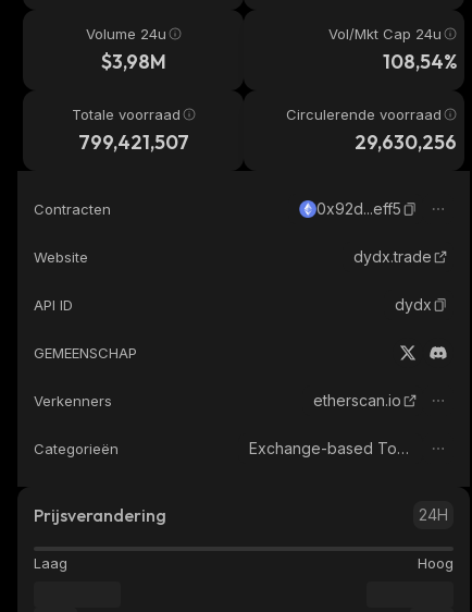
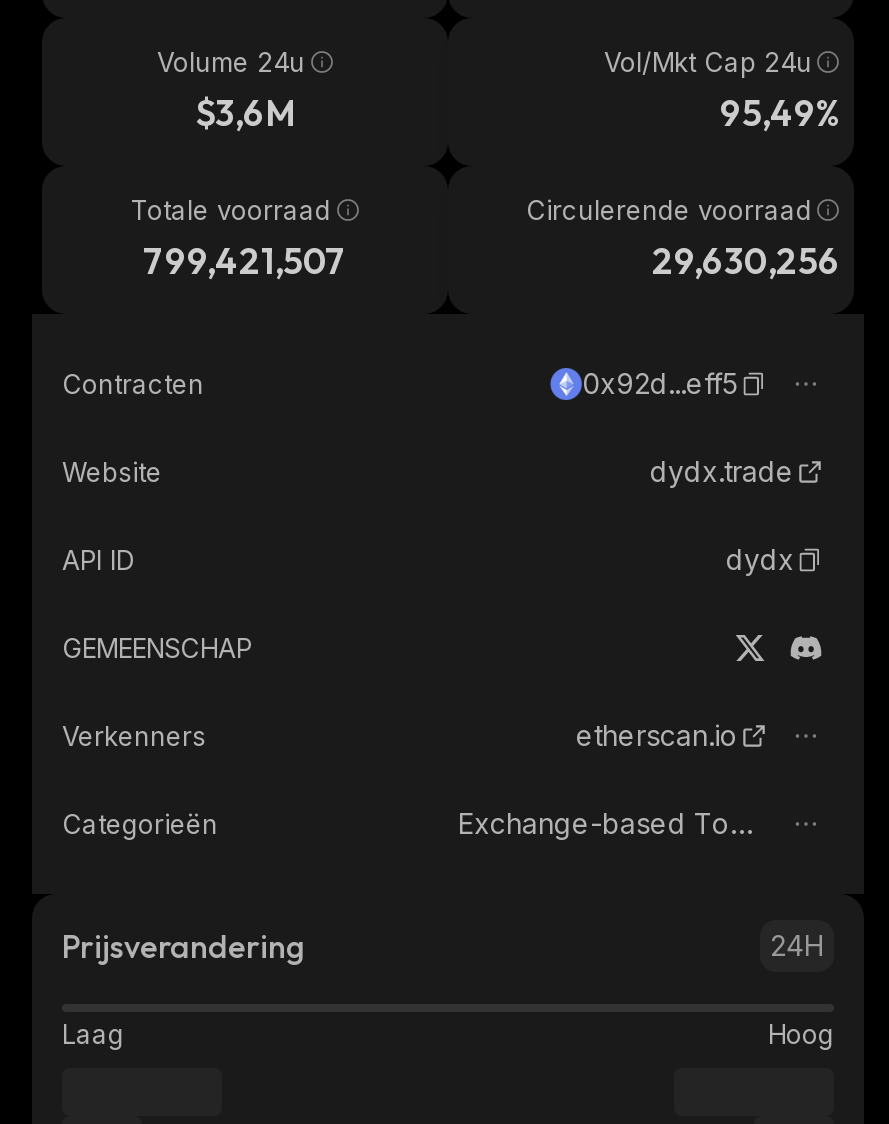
- $3,98M
+ $3,6M

- 108,54%
+ 95,49%
